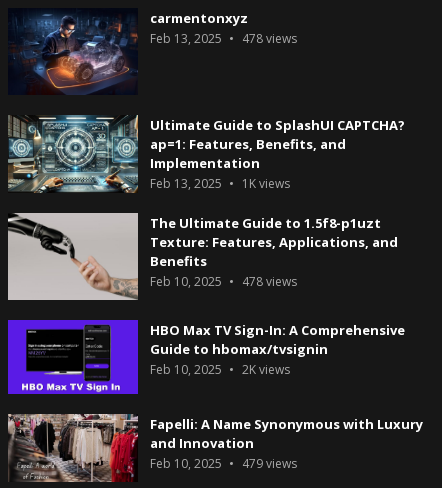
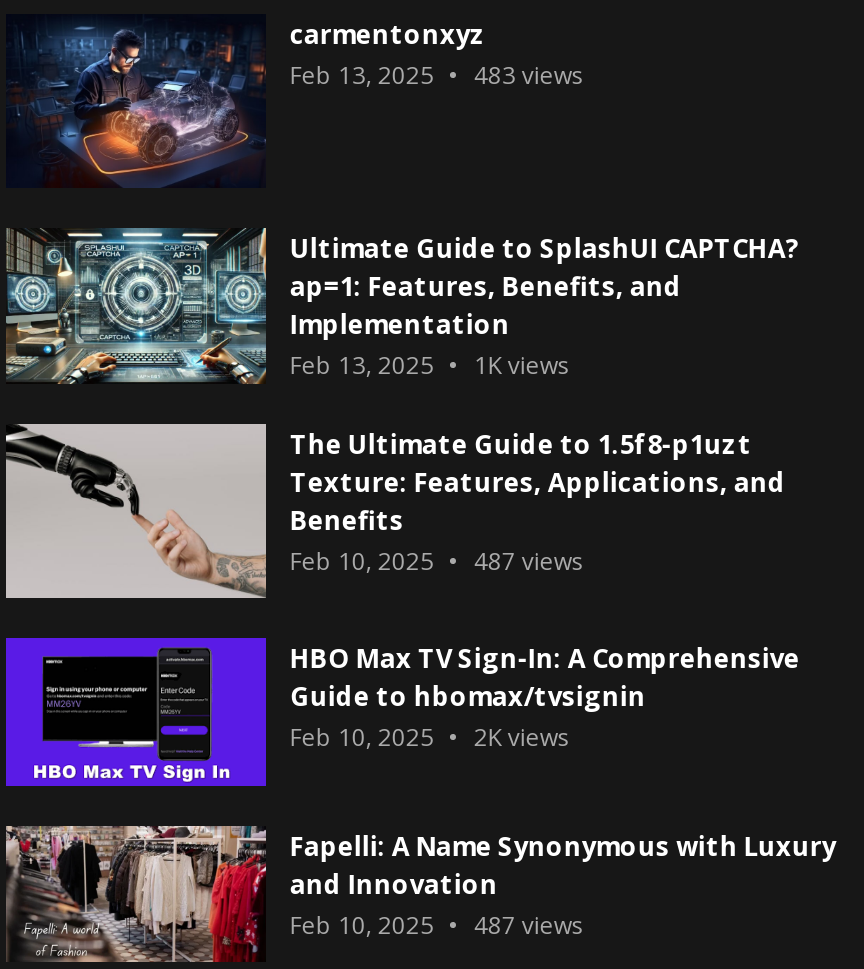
- Feb 13, 2025 478 views
+ Feb 13, 2025 483 views

- Feb 10, 2025 478 views
+ Feb 10, 2025 487 views

- Feb 10, 2025 479 views
+ Feb 10, 2025 487 views
